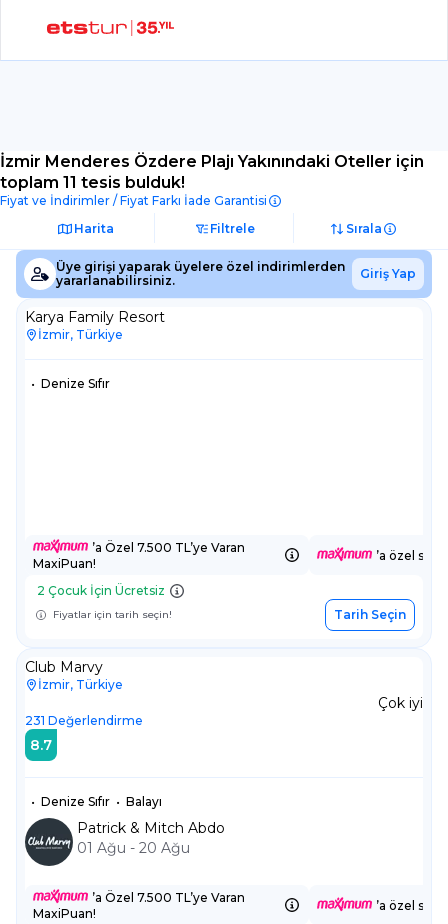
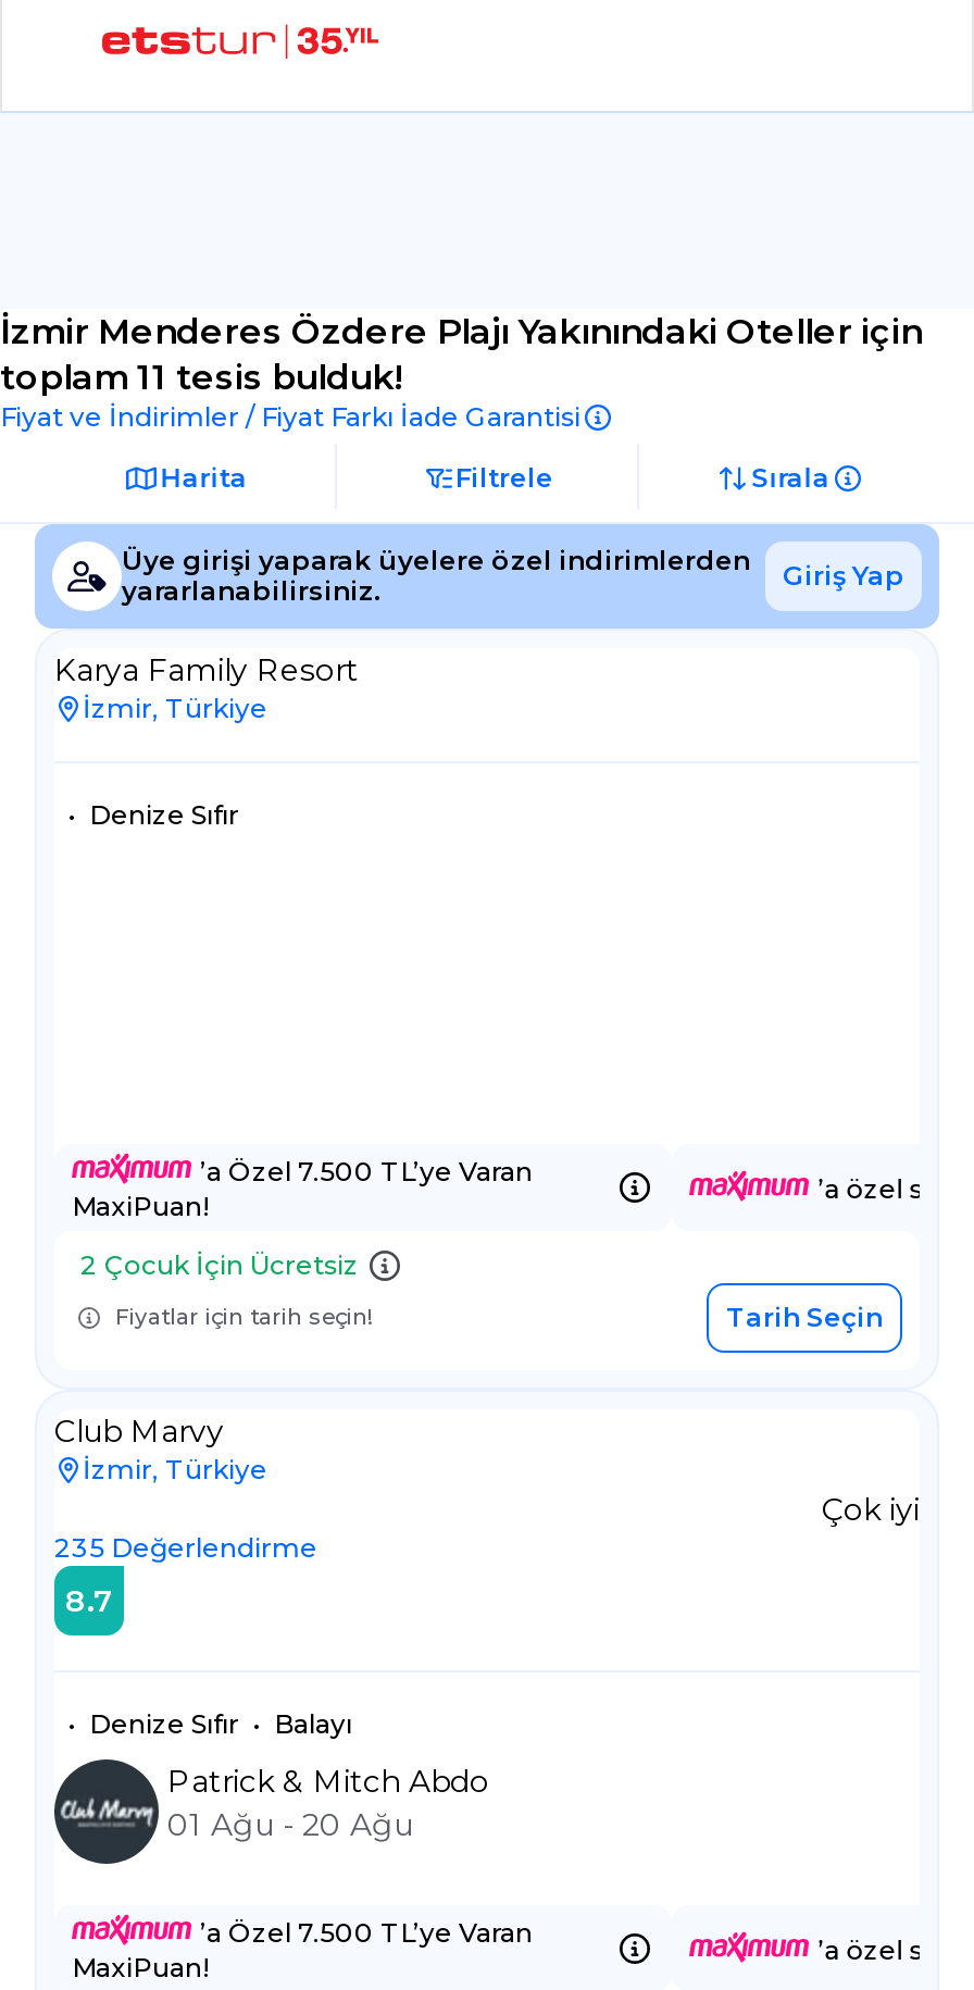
- 231 Değerlendirme
+ 235 Değerlendirme
